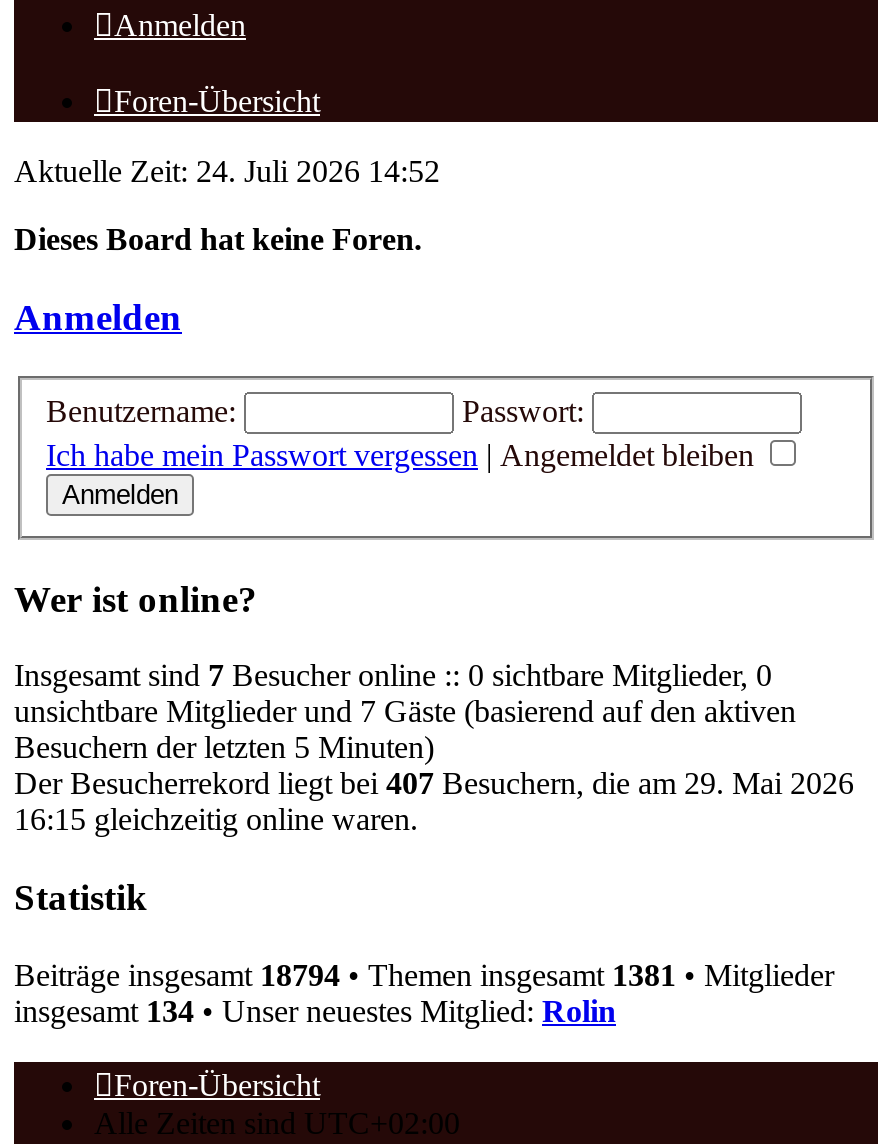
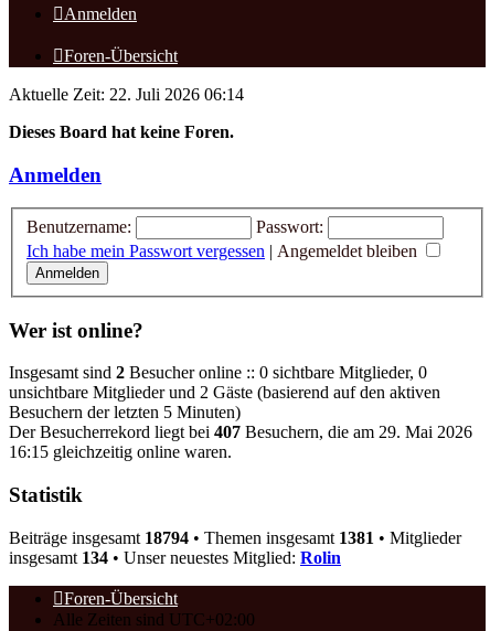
- Aktuelle Zeit: 24. Juli 2026 14:52
+ Aktuelle Zeit: 22. Juli 2026 06:14

- Insgesamt sind 7 Besucher online :: 0 sichtbare Mitglieder, 0
+ Insgesamt sind 2 Besucher online :: 0 sichtbare Mitglieder, 0

- unsichtbare Mitglieder und 7 Gäste (basierend auf den aktiven
+ unsichtbare Mitglieder und 2 Gäste (basierend auf den aktiven
